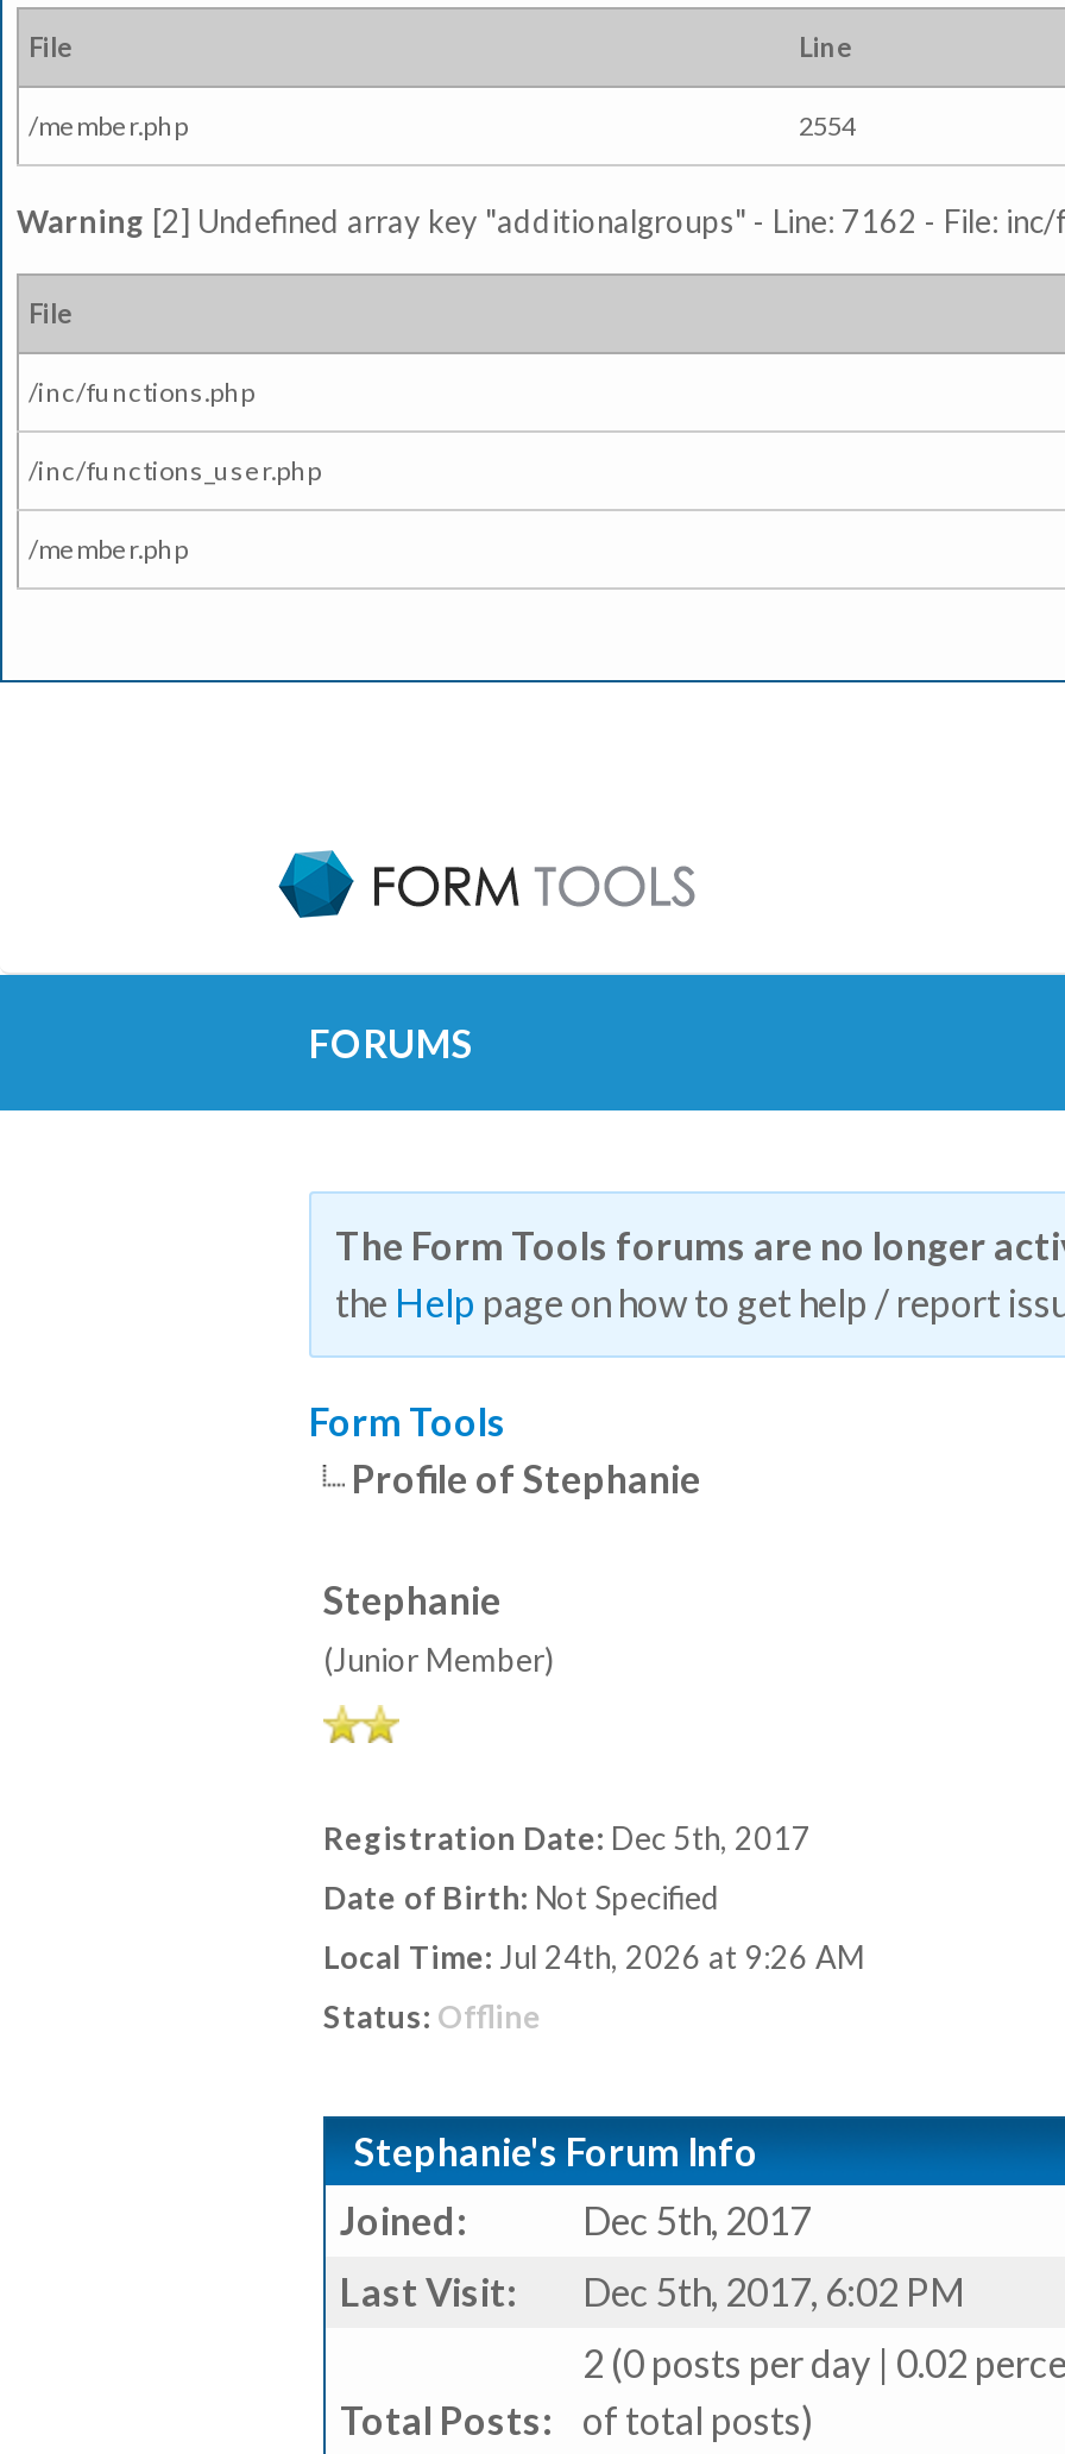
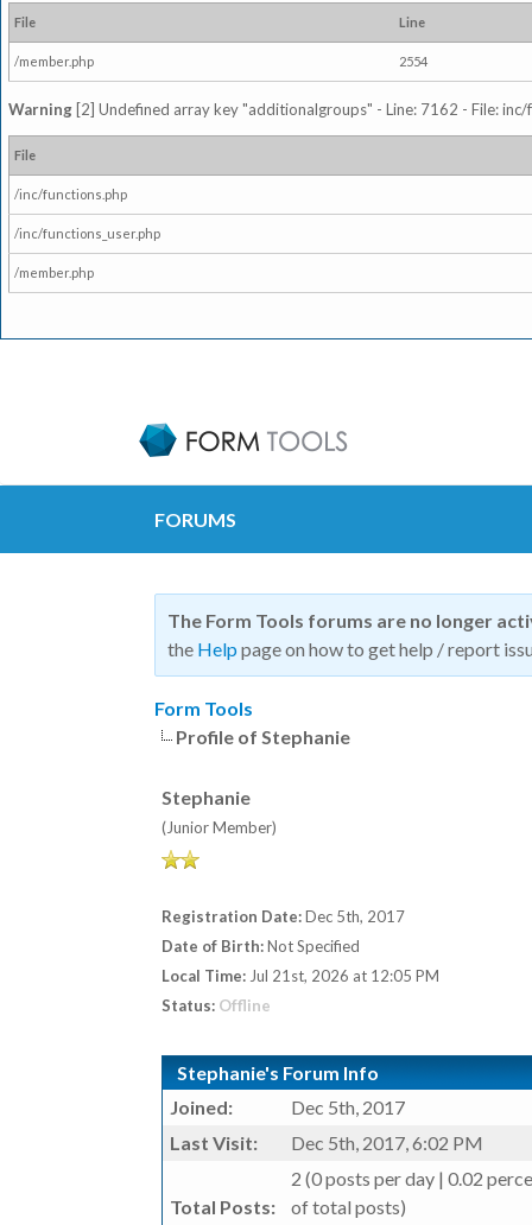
- Local Time: Jul 24th, 2026 at 9:26 AM
+ Local Time: Jul 21st, 2026 at 12:05 PM
